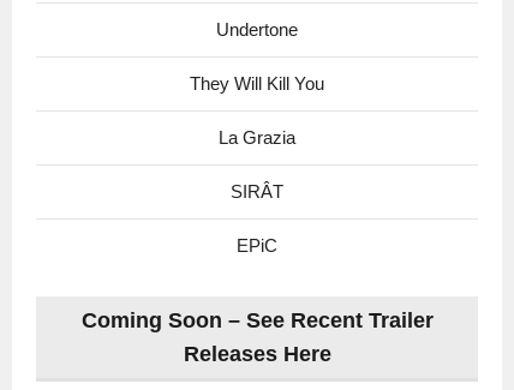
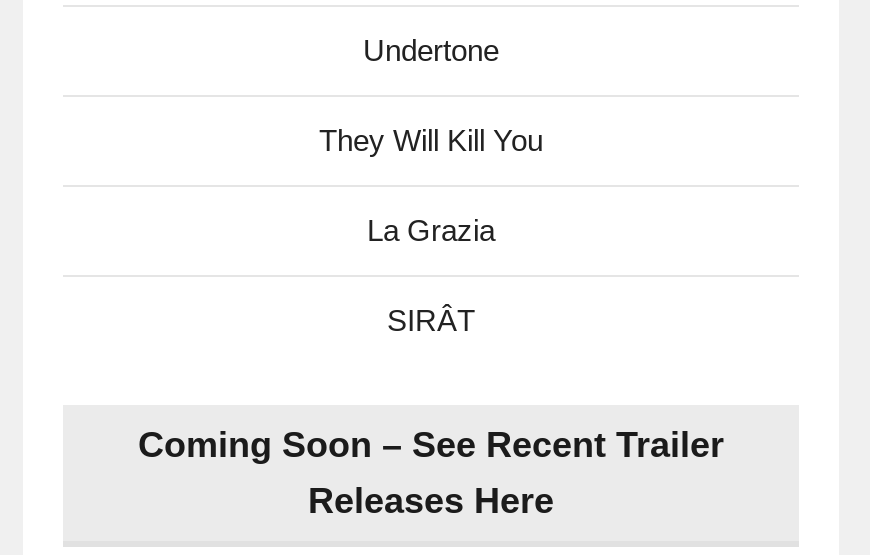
- EPiC
